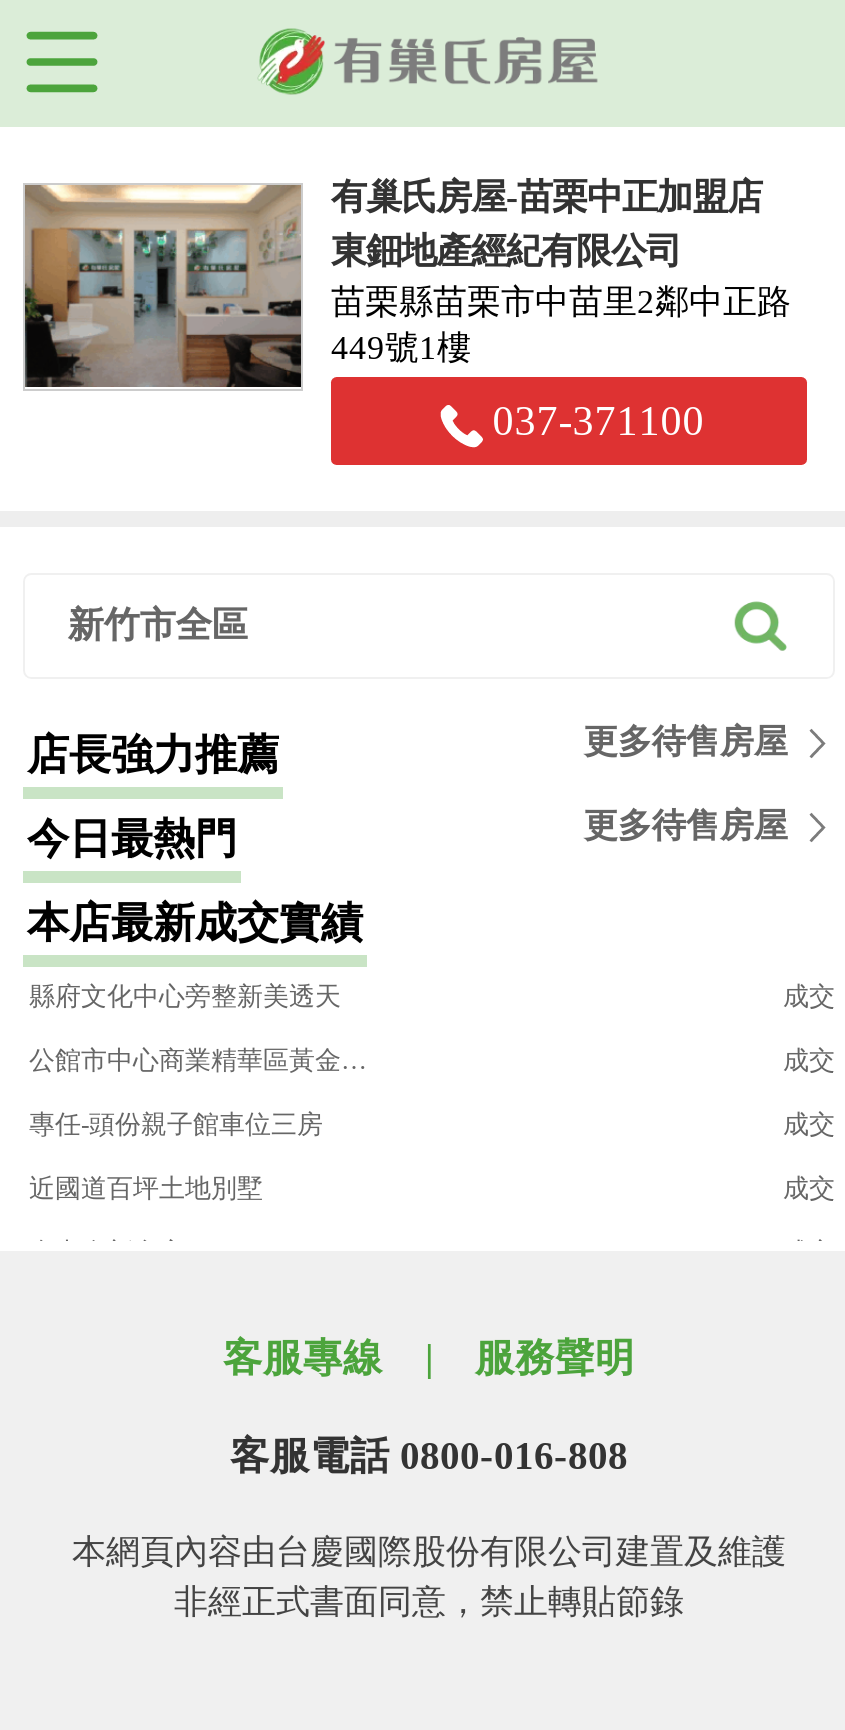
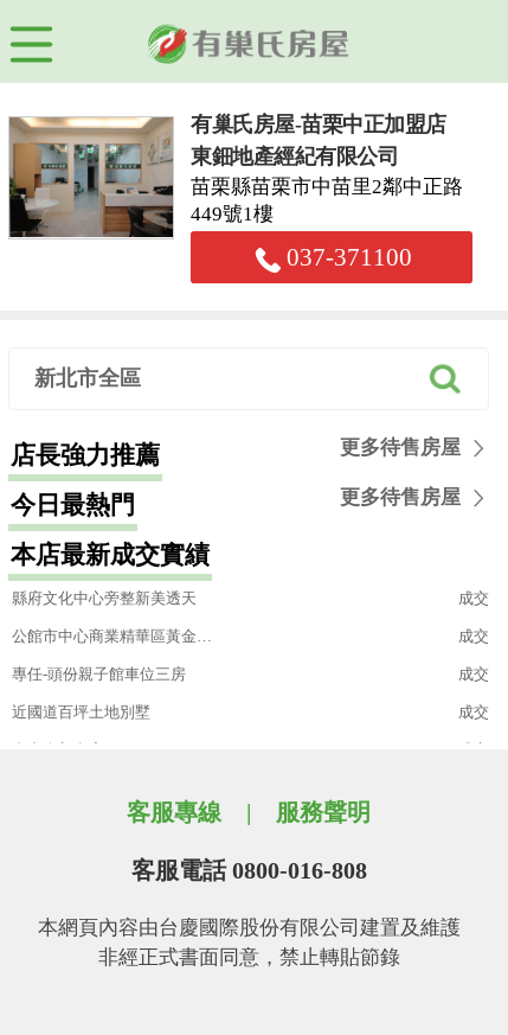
- 新竹市全區
+ 新北市全區
